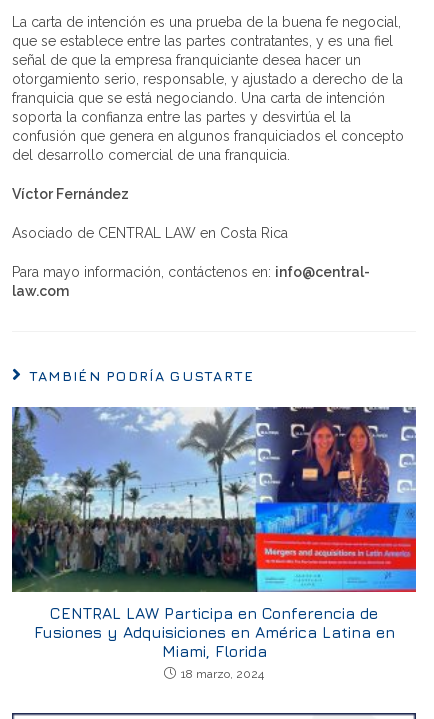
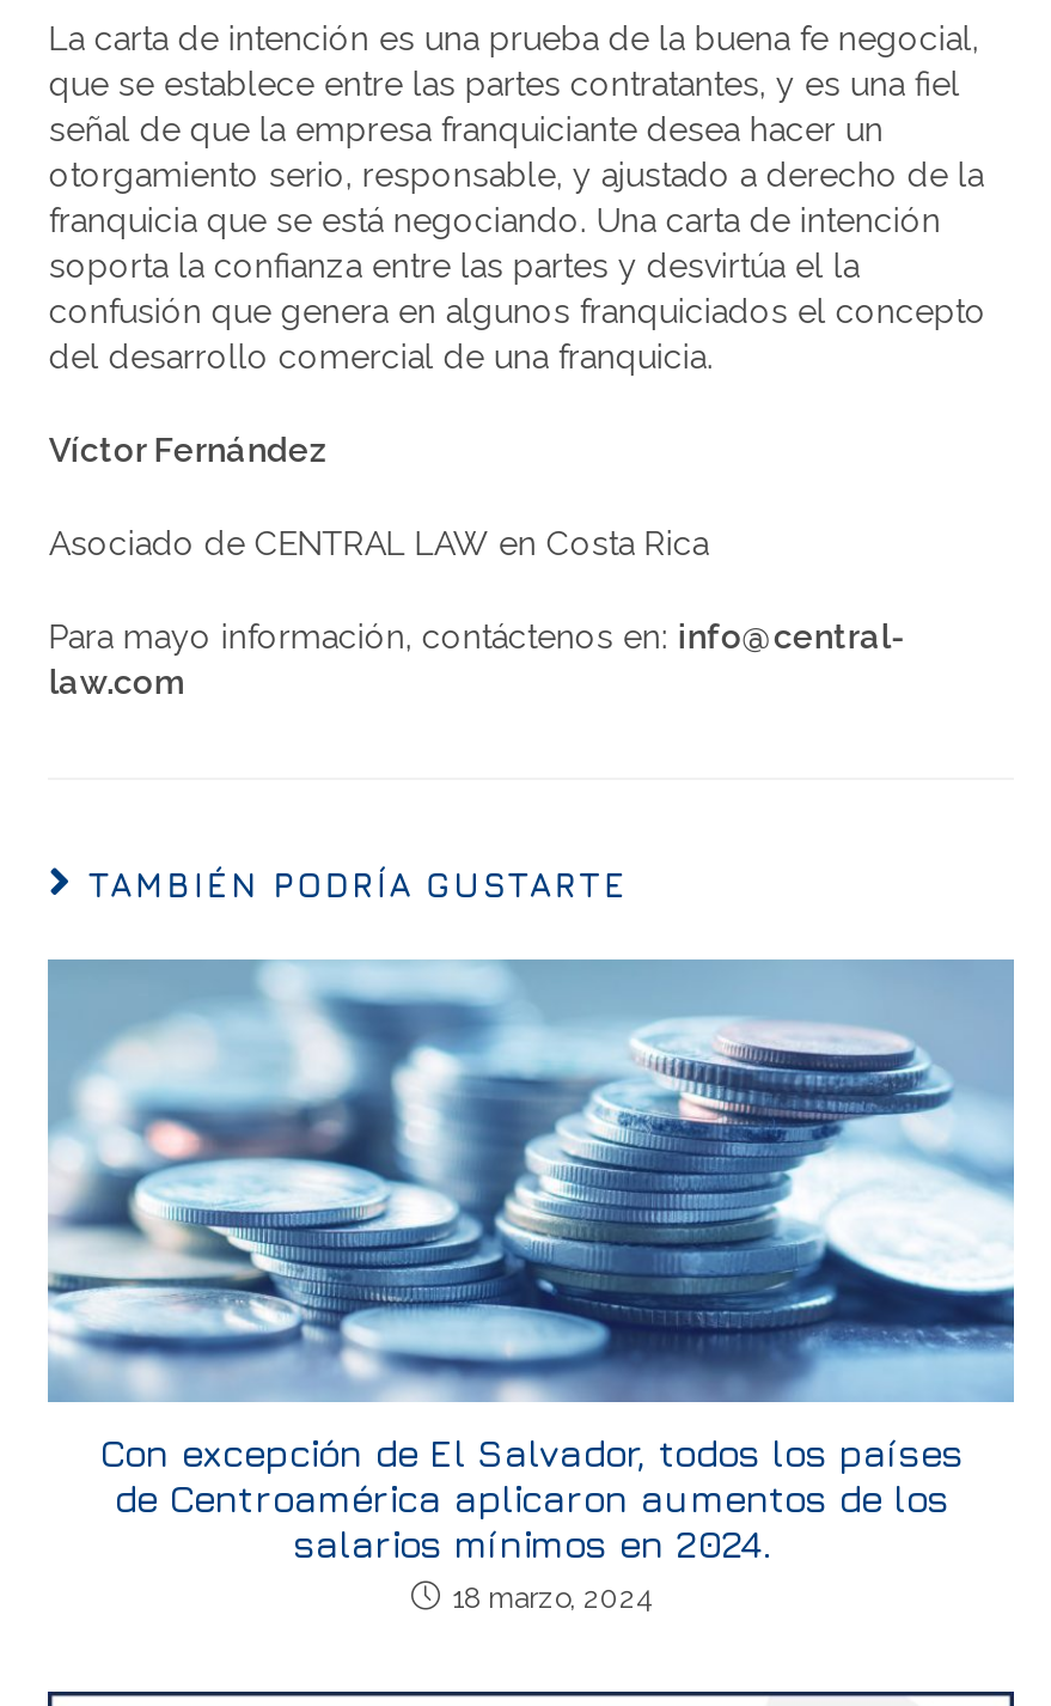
- [image]
- CENTRAL LAW Participa en Conferencia de
- Fusiones y Adquisiciones en América Latina en
- Miami, Florida
+ [image]
+ Con excepción de El Salvador, todos los países
+ de Centroamérica aplicaron aumentos de los
+ salarios mínimos en 2024.
